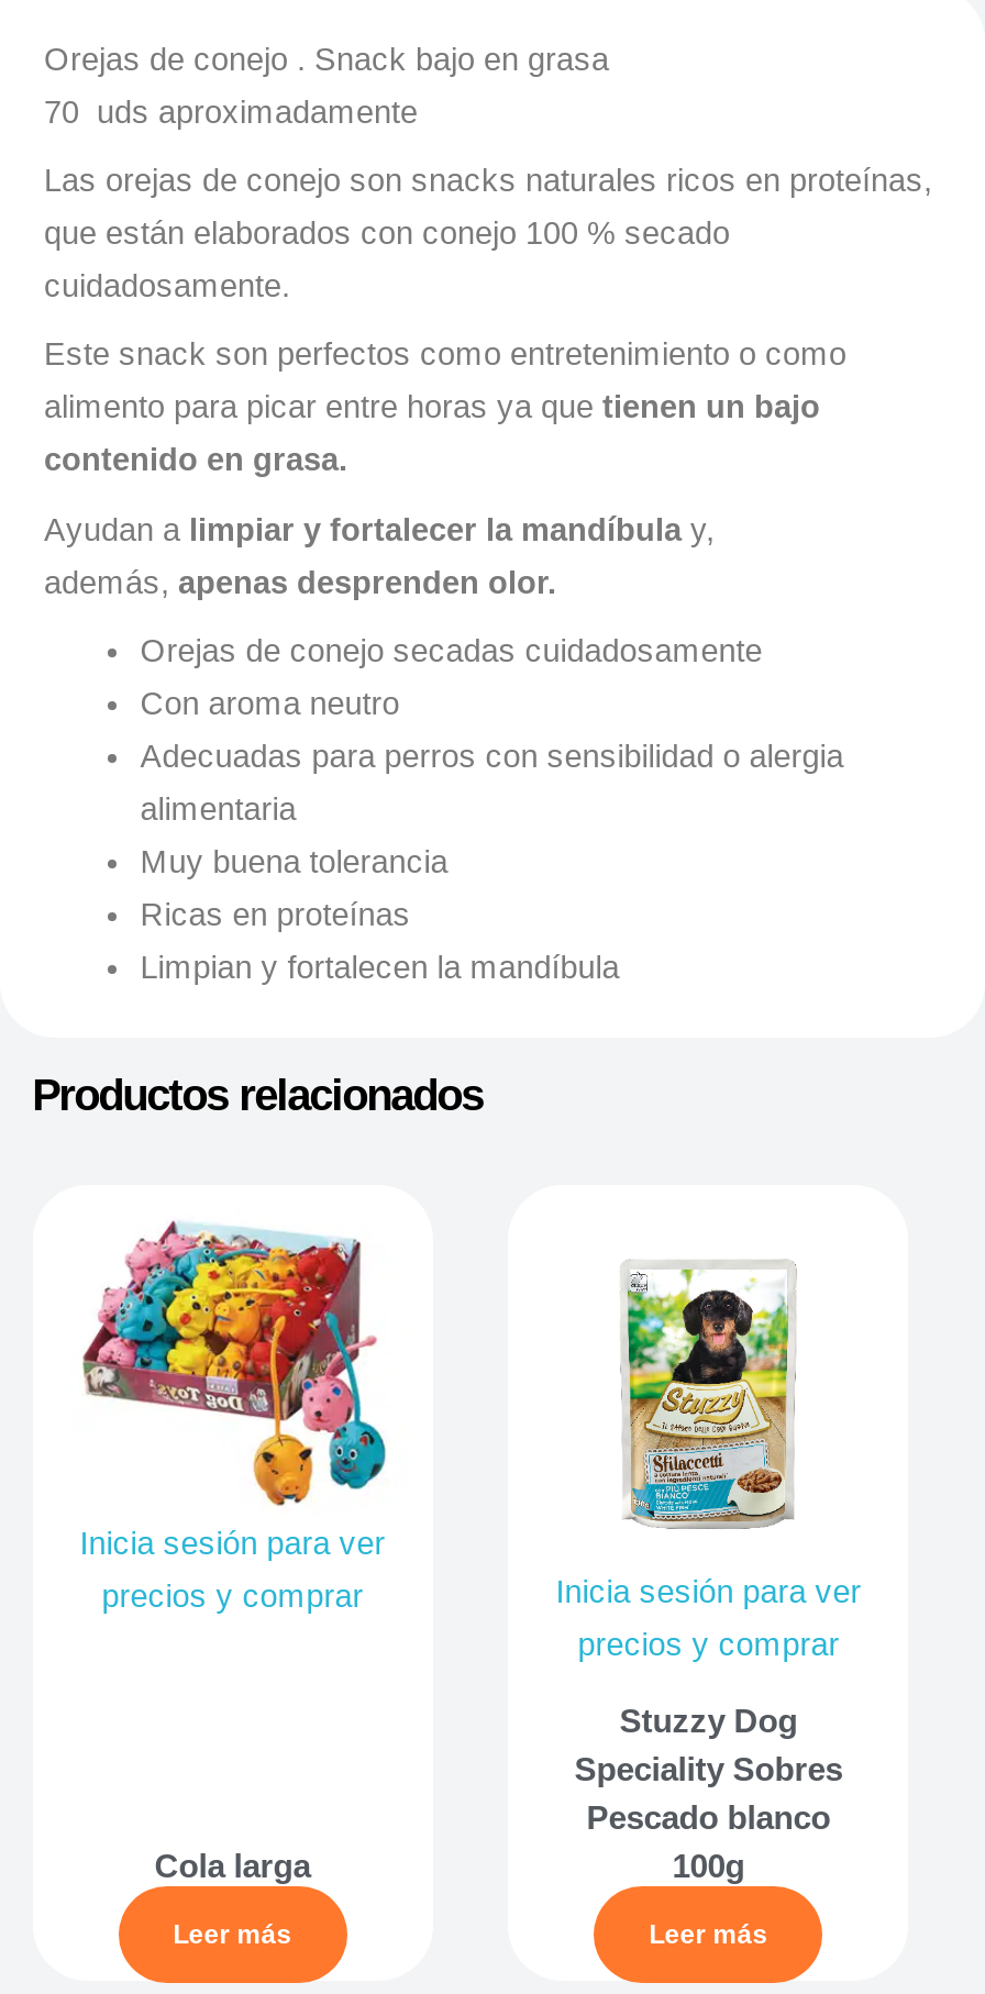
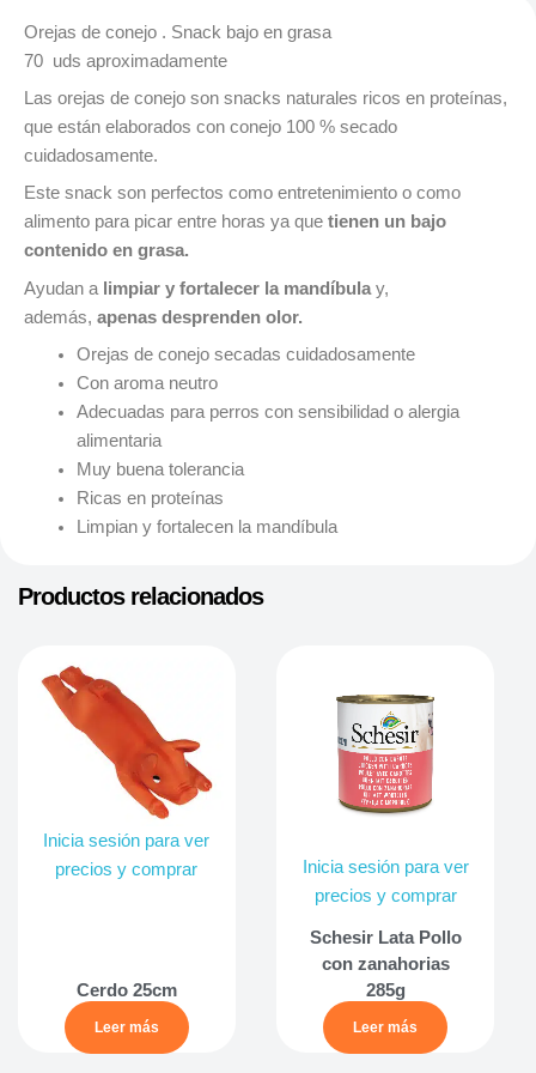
- [image]
+ [image]

- [image]
+ [image]

- Stuzzy Dog
- Speciality Sobres
- Pescado blanco
- 100g
+ Schesir Lata Pollo
+ con zanahorias
+ 285g

- Cola larga
+ Cerdo 25cm
